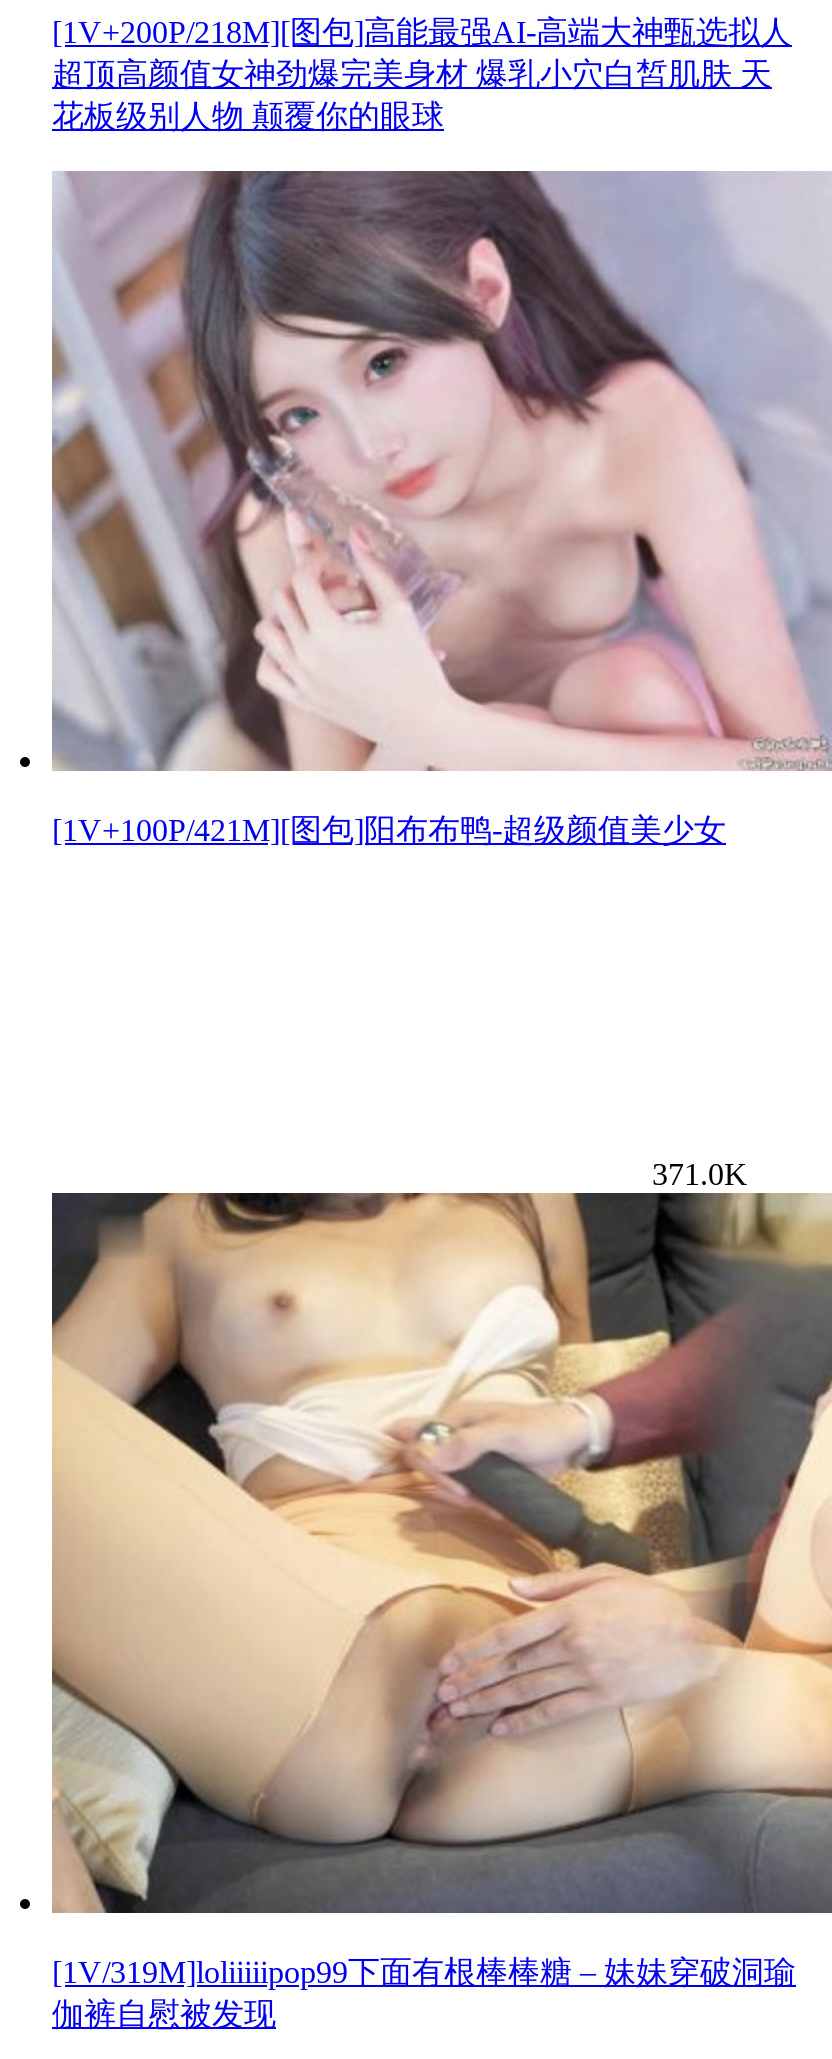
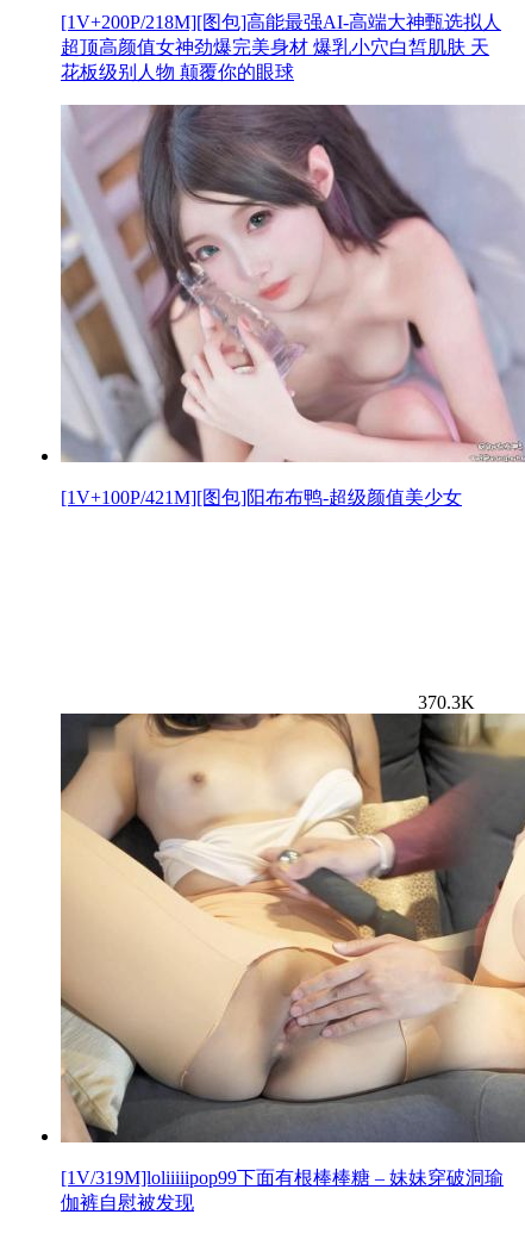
- 371.0K
+ 370.3K
